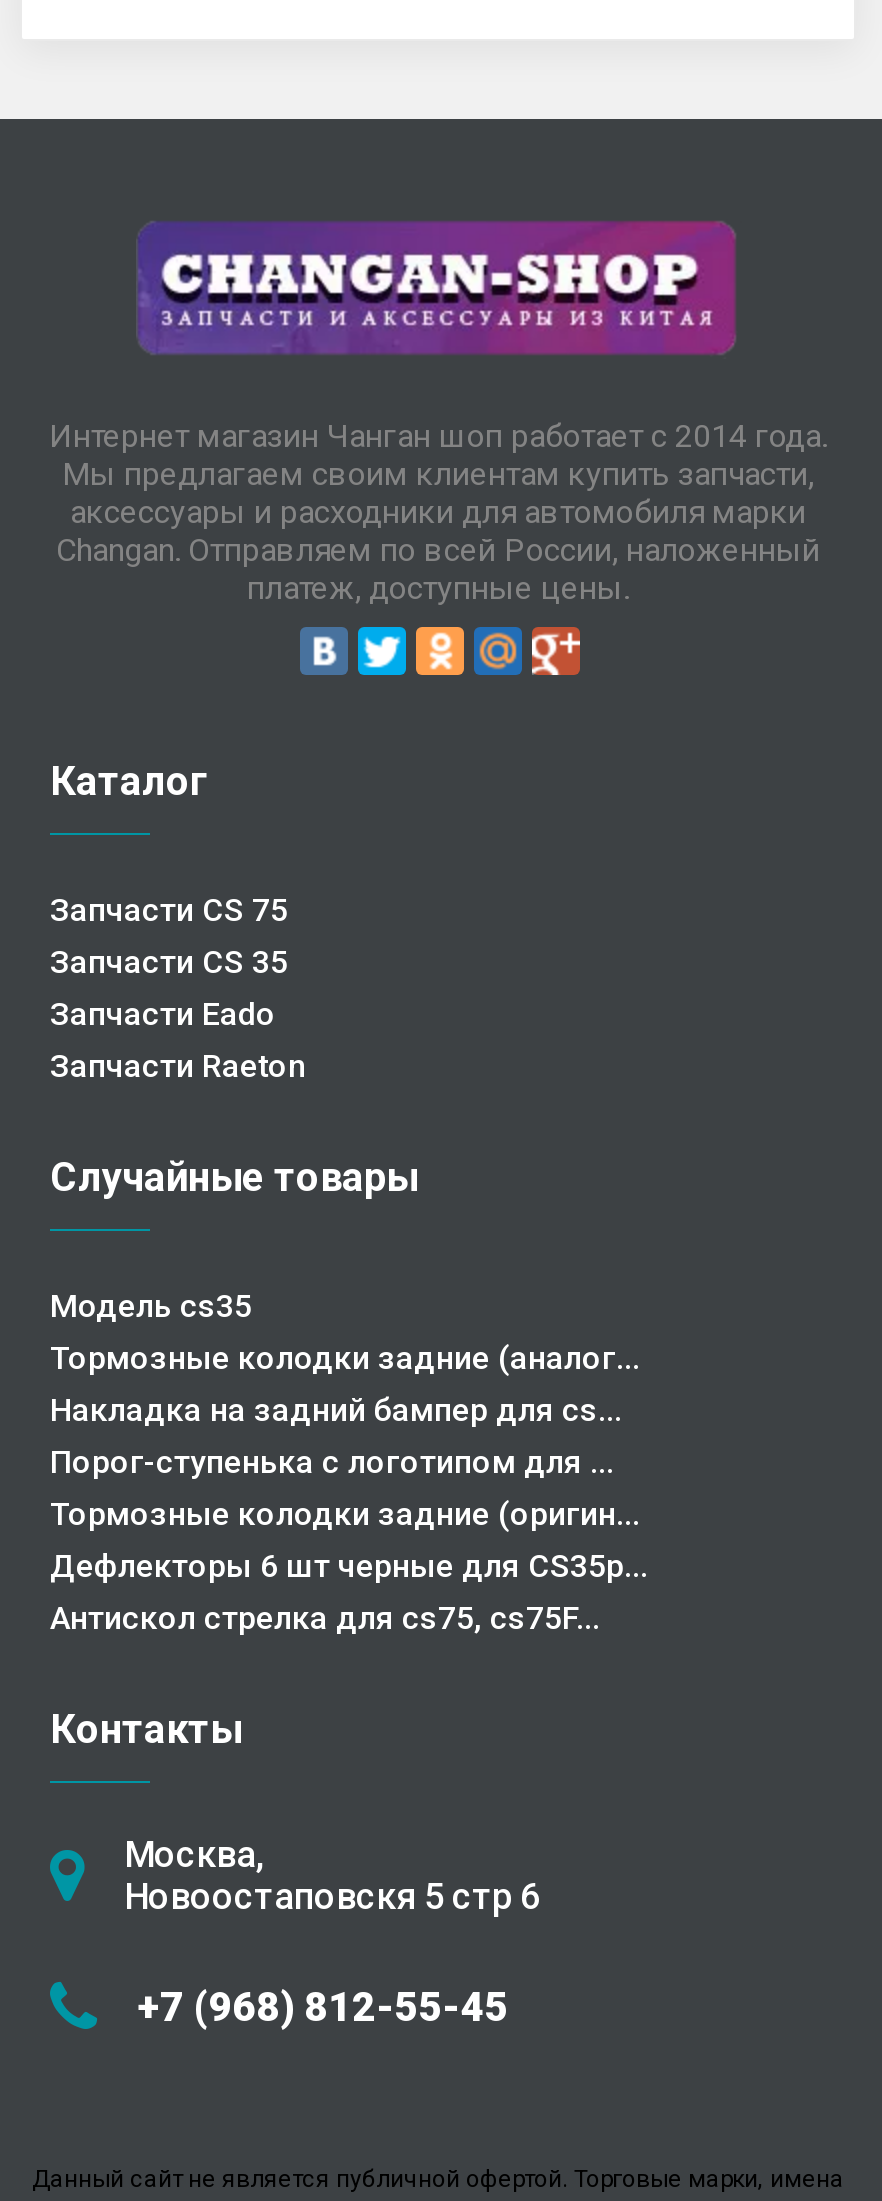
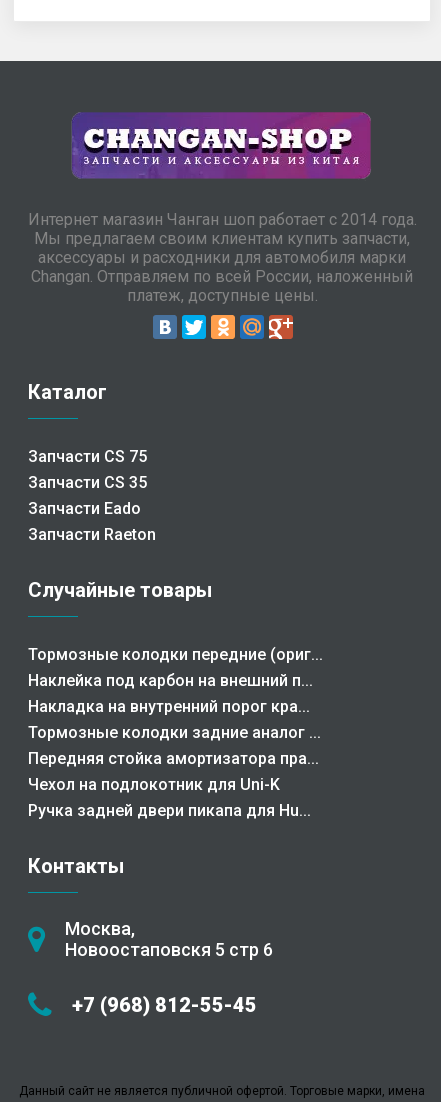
- Модель cs35
- Тормозные колодки задние (аналог...
- Накладка на задний бампер для cs...
- Порог-ступенька с логотипом для ...
- Тормозные колодки задние (оригин...
- Дефлекторы 6 шт черные для CS35p...
- Антискол стрелка для cs75, cs75F...
+ Тормозные колодки передние (ориг...
+ Наклейка под карбон на внешний п...
+ Накладка на внутренний порог кра...
+ Тормозные колодки задние аналог ...
+ Передняя стойка амортизатора пра...
+ Чехол на подлокотник для Uni-K
+ Ручка задней двери пикапа для Hu...
